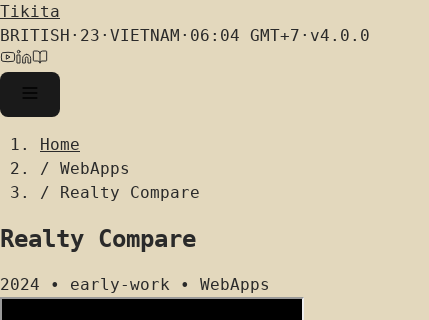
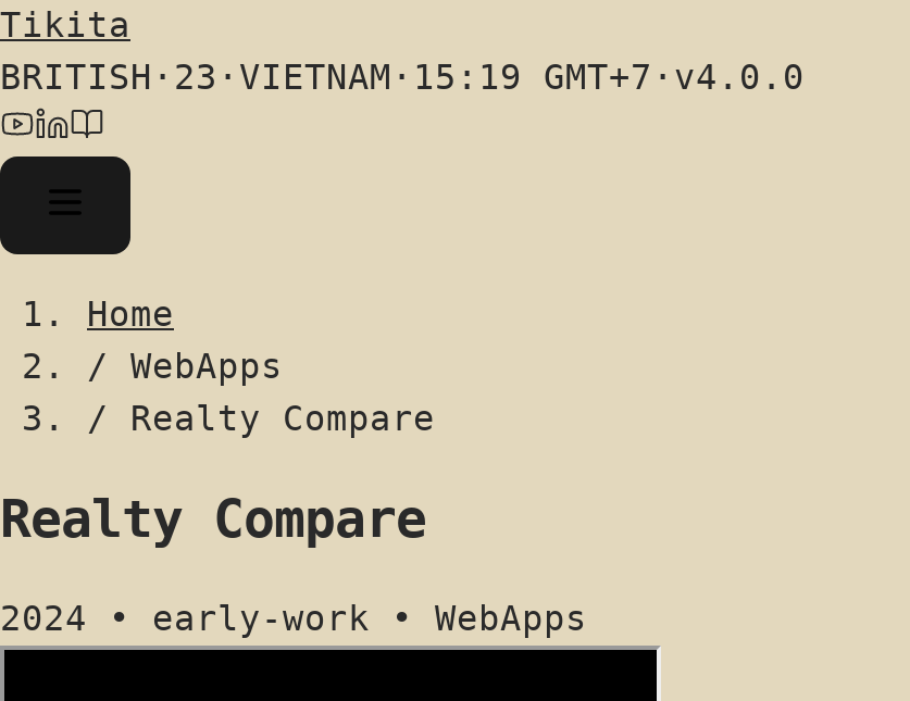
- BRITISH · 23 · VIETNAM · 06:04 GMT+7 · v4.0.0
+ BRITISH · 23 · VIETNAM · 15:19 GMT+7 · v4.0.0
